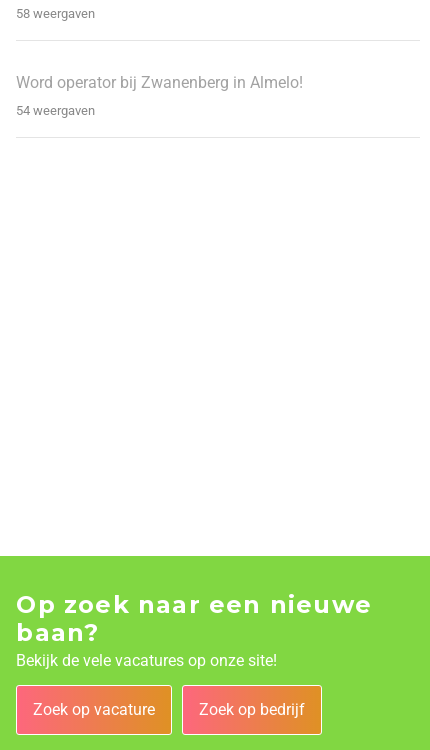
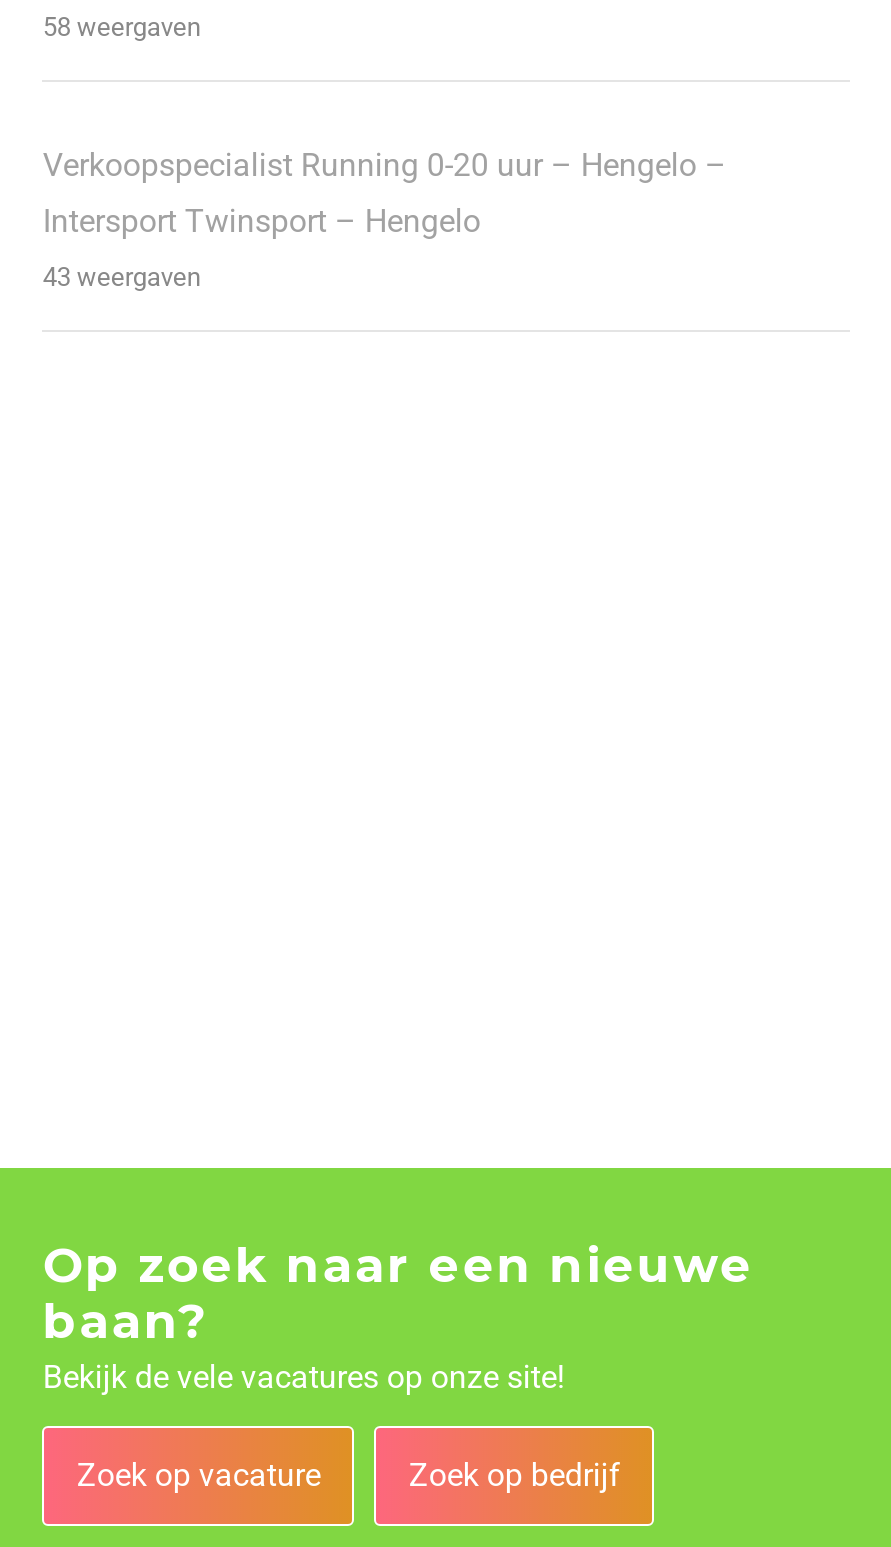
- Word operator bij Zwanenberg in Almelo!
- 54 weergaven
+ Verkoopspecialist Running 0-20 uur – Hengelo –
+ Intersport Twinsport – Hengelo
+ 43 weergaven
